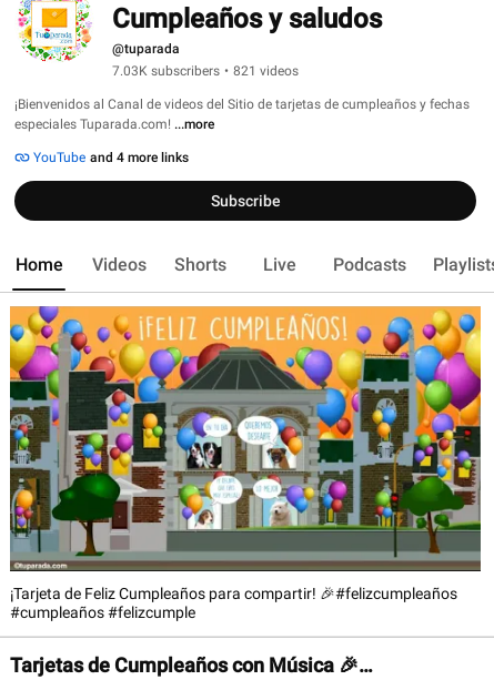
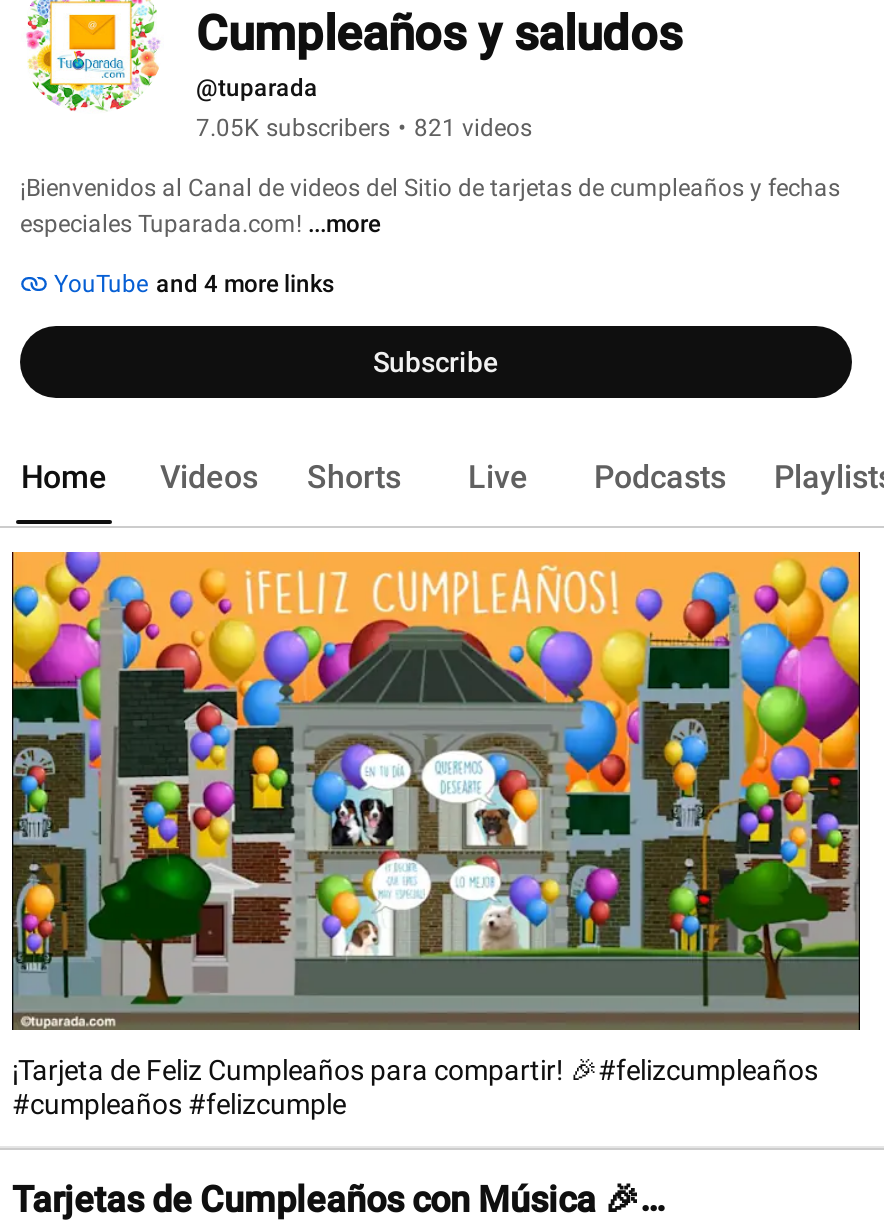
- 7.03K subscribers • 821 videos
+ 7.05K subscribers • 821 videos
